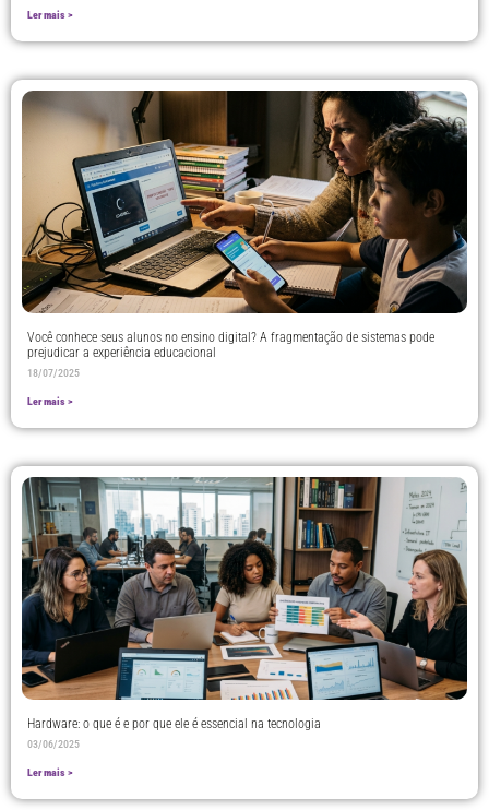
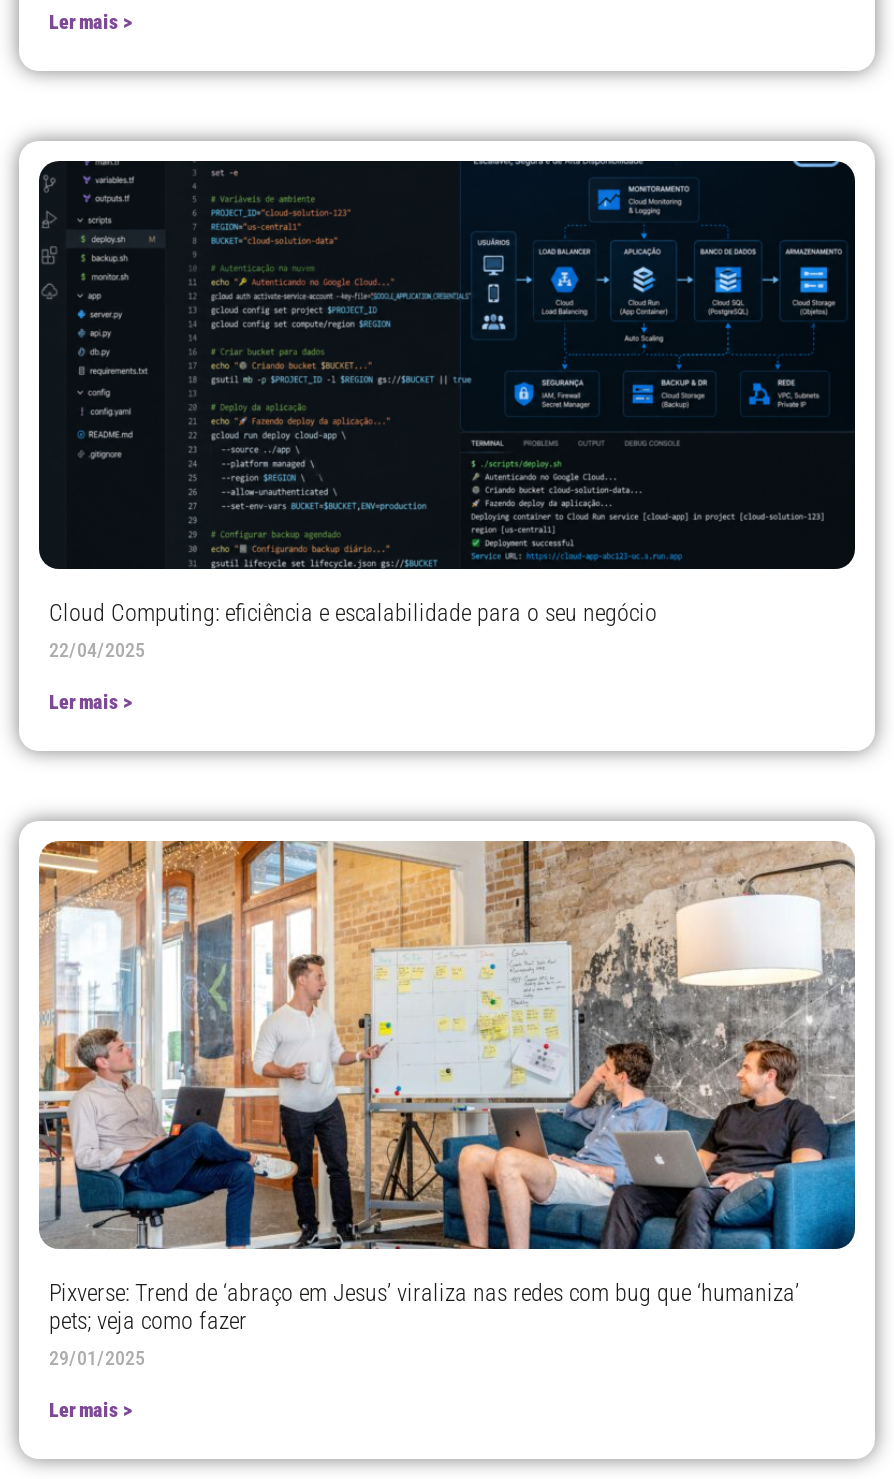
- [image]
- Você conhece seus alunos no ensino digital? A fragmentação de sistemas pode
- prejudicar a experiência educacional
- 18/07/2025
+ [image]
+ Cloud Computing: eficiência e escalabilidade para o seu negócio
+ 22/04/2025

- [image]
- Hardware: o que é e por que ele é essencial na tecnologia
- 03/06/2025
+ [image]
+ Pixverse: Trend de ‘abraço em Jesus’ viraliza nas redes com bug que ‘humaniza’
+ pets; veja como fazer
+ 29/01/2025
